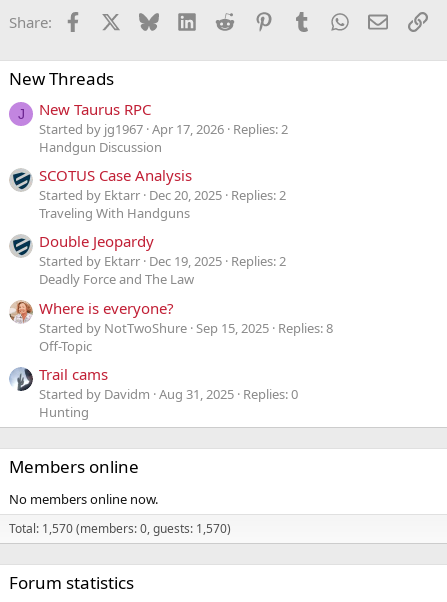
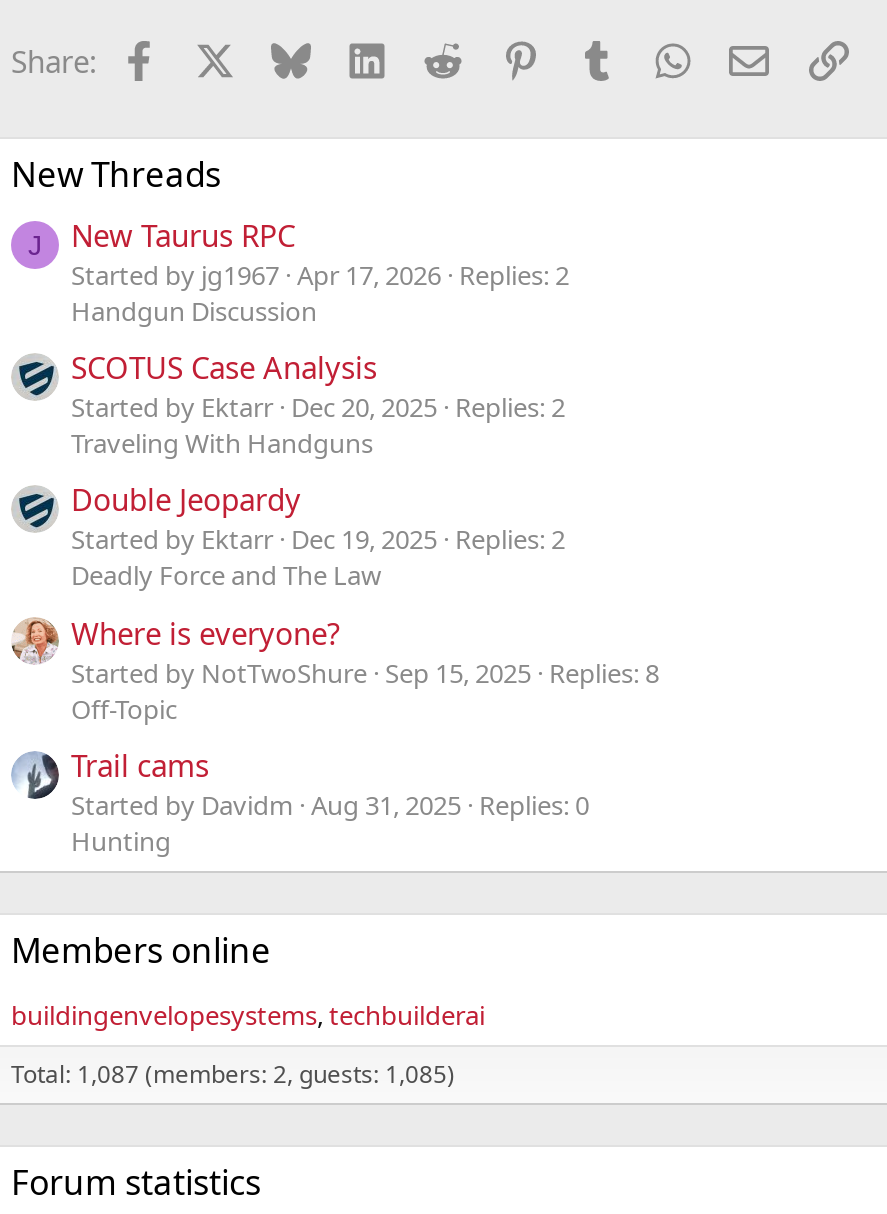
- No members online now.
+ buildingenvelopesystems techbuilderai

- Total: 1,570 (members: 0, guests: 1,570)
+ Total: 1,087 (members: 2, guests: 1,085)
